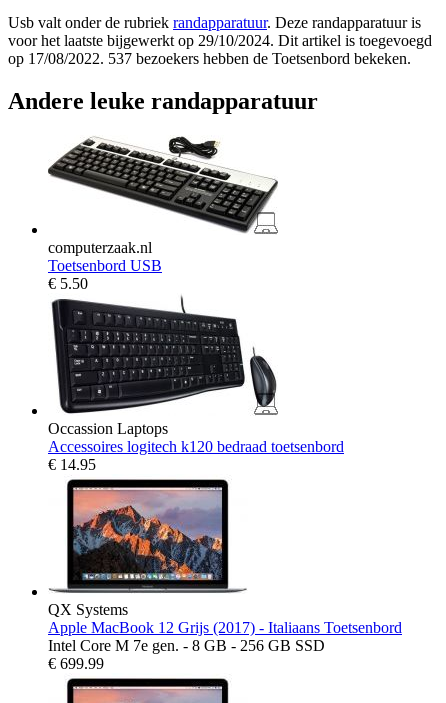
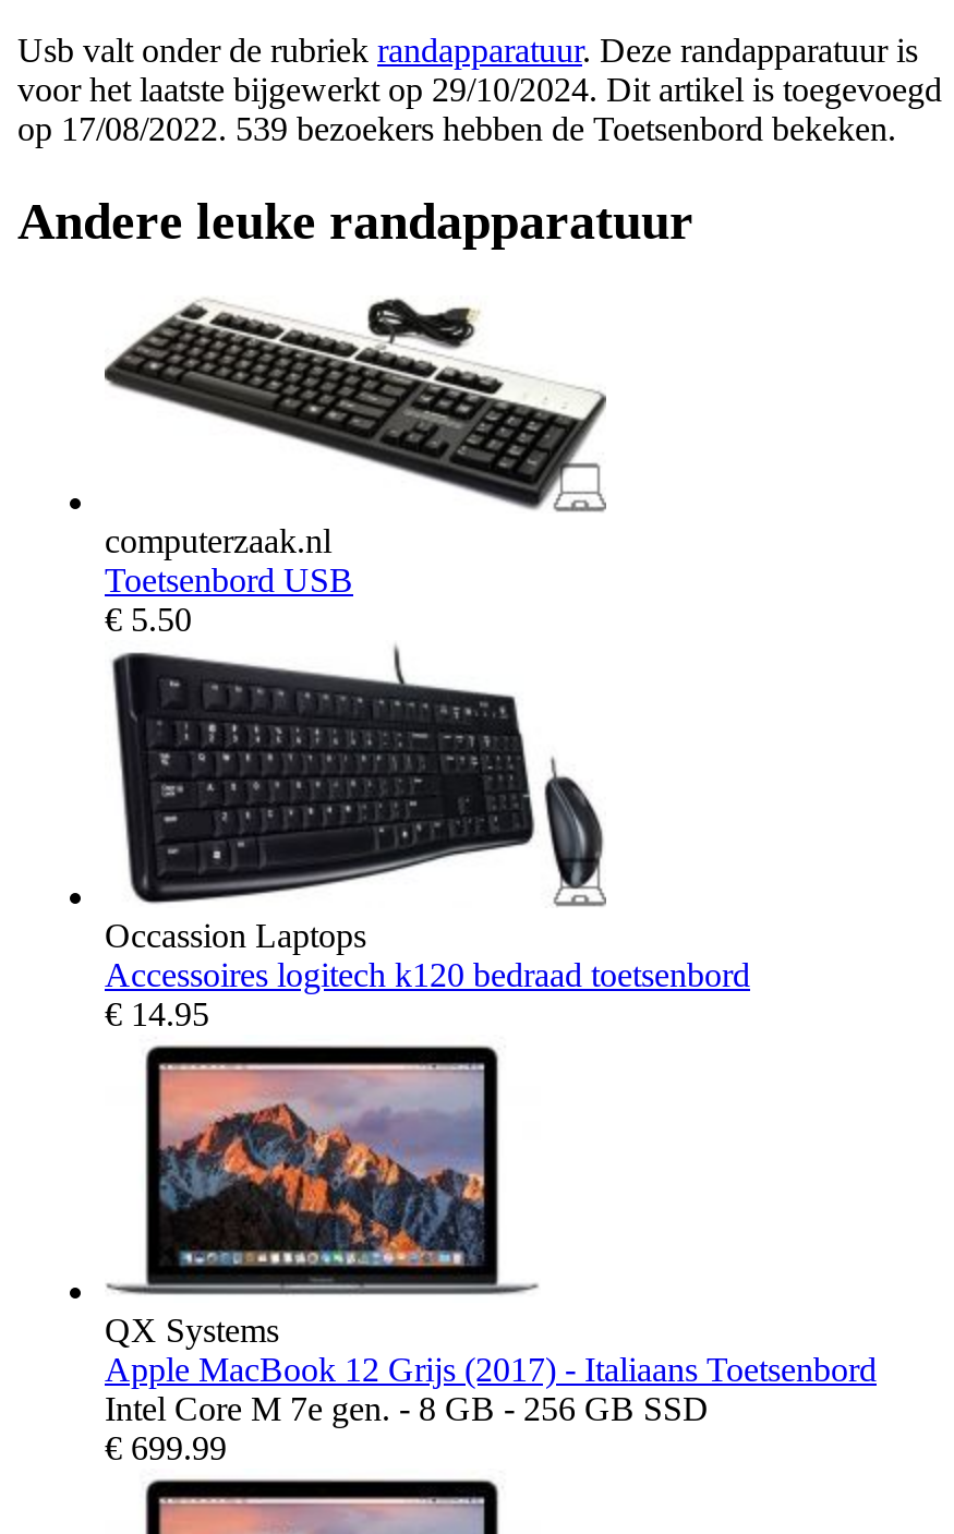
- op 17/08/2022. 537 bezoekers hebben de Toetsenbord bekeken.
+ op 17/08/2022. 539 bezoekers hebben de Toetsenbord bekeken.
